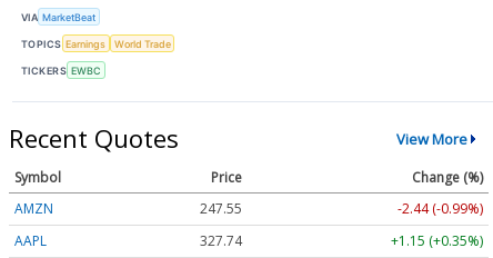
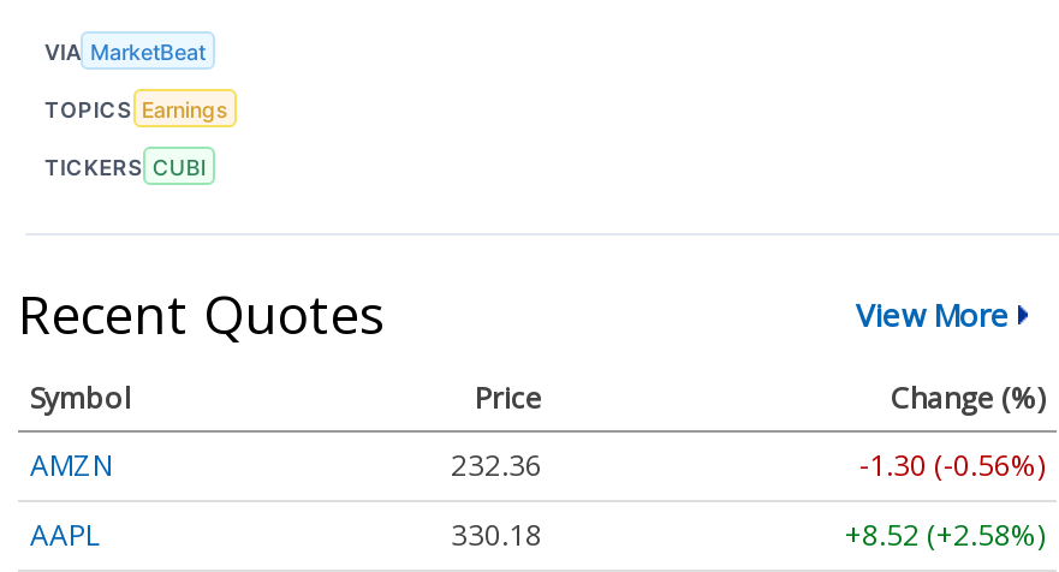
- World Trade
- TICKERS EWBC
+ TICKERS CUBI

- 247.55
+ 232.36

- -2.44 (-0.99%)
+ -1.30 (-0.56%)

- 327.74
+ 330.18

- +1.15 (+0.35%)
+ +8.52 (+2.58%)
